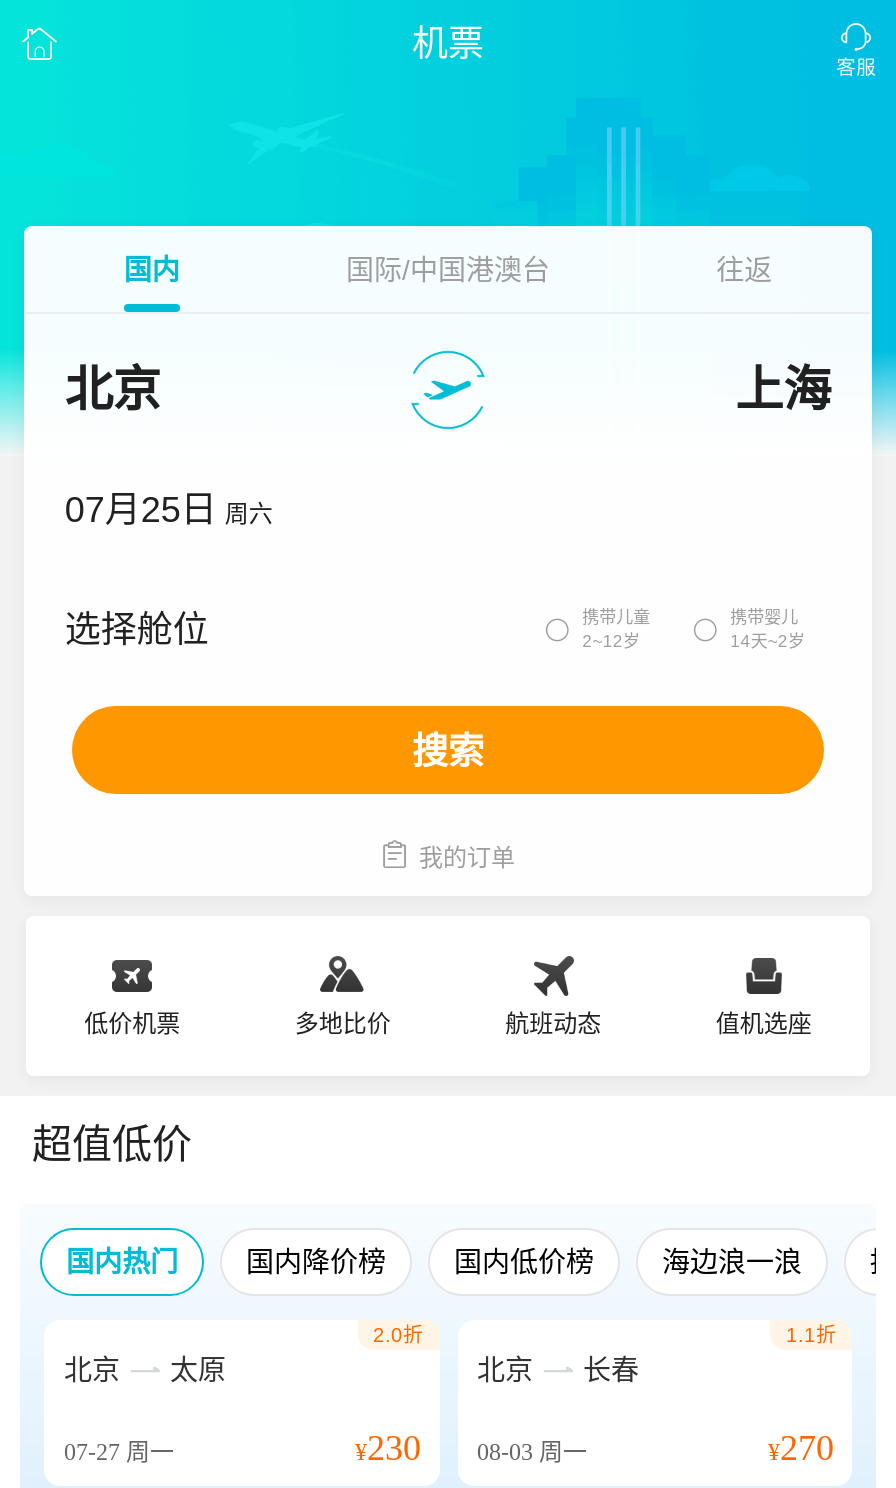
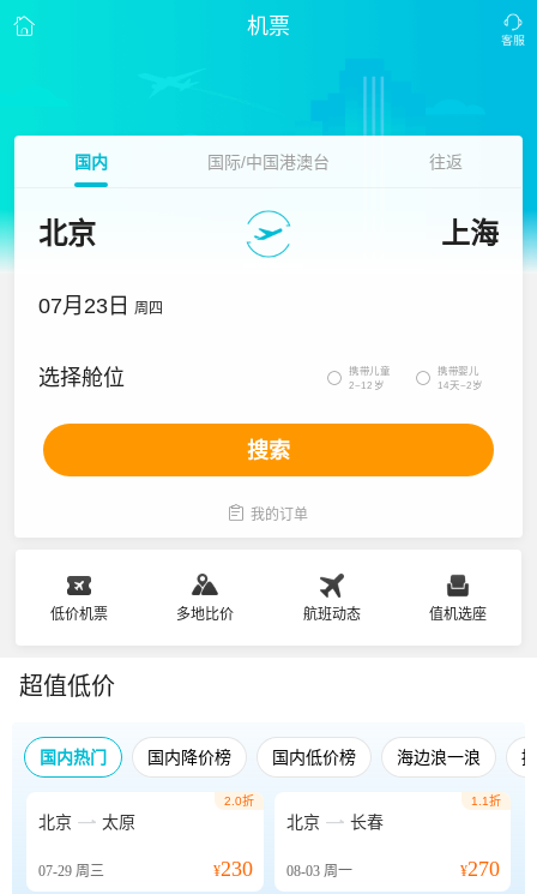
- 07月25日 周六
+ 07月23日 周四

- 07-27周一
+ 07-29周三
